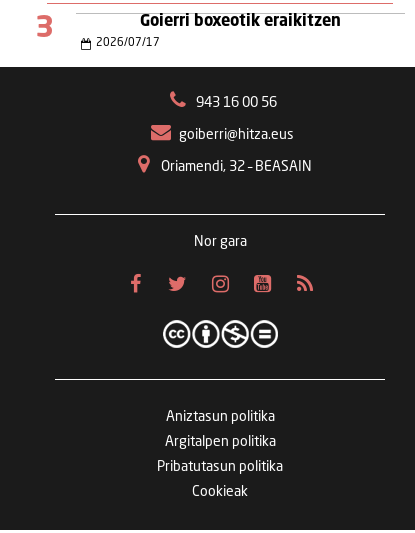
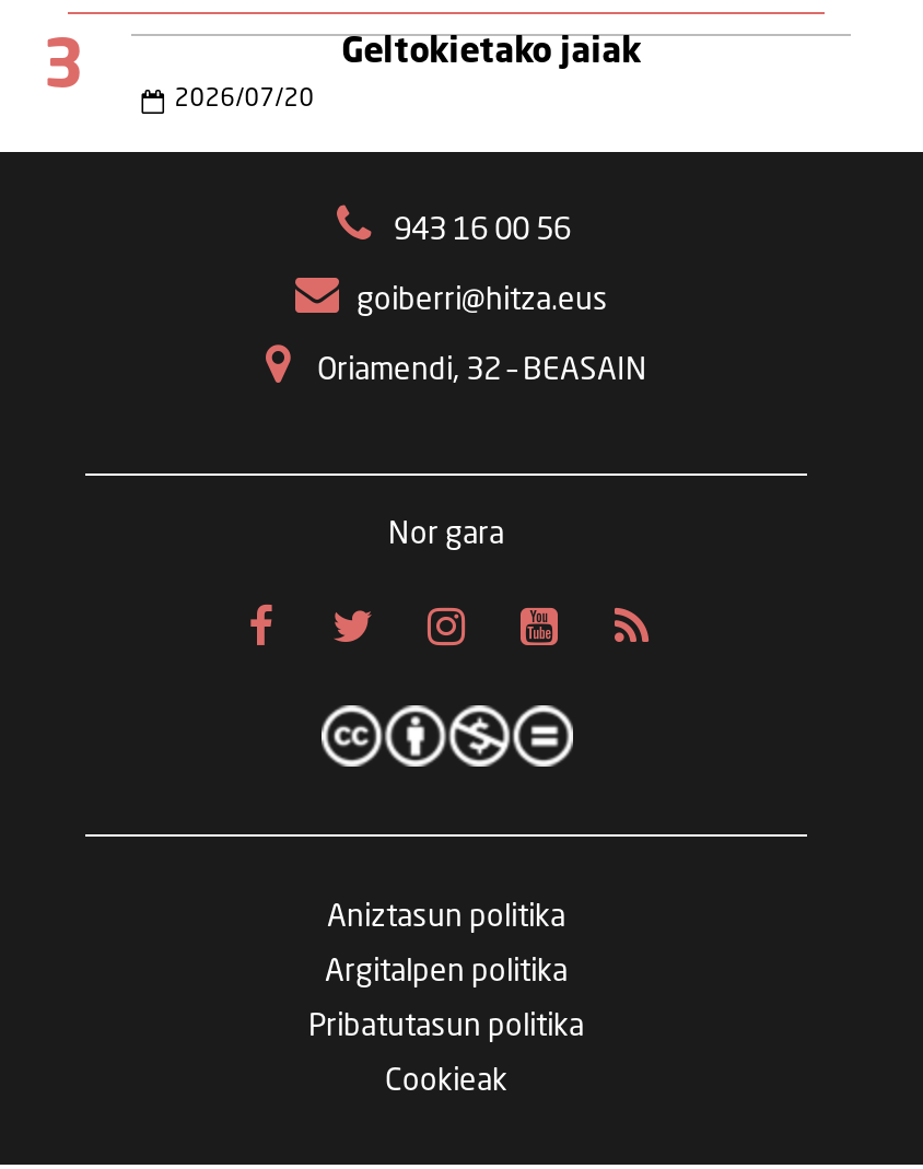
- Goierri boxeotik eraikitzen
+ Geltokietako jaiak

- 2026/07/17
+ 2026/07/20
